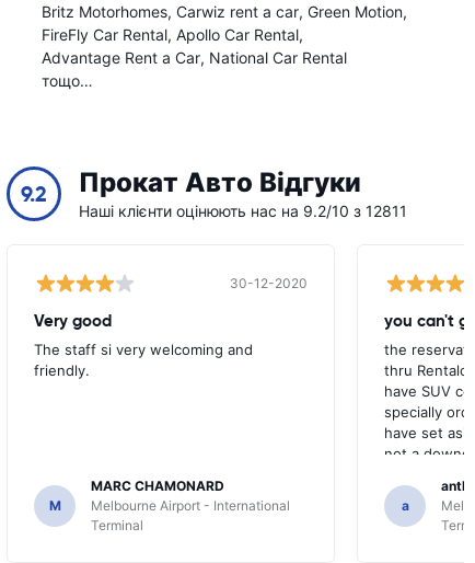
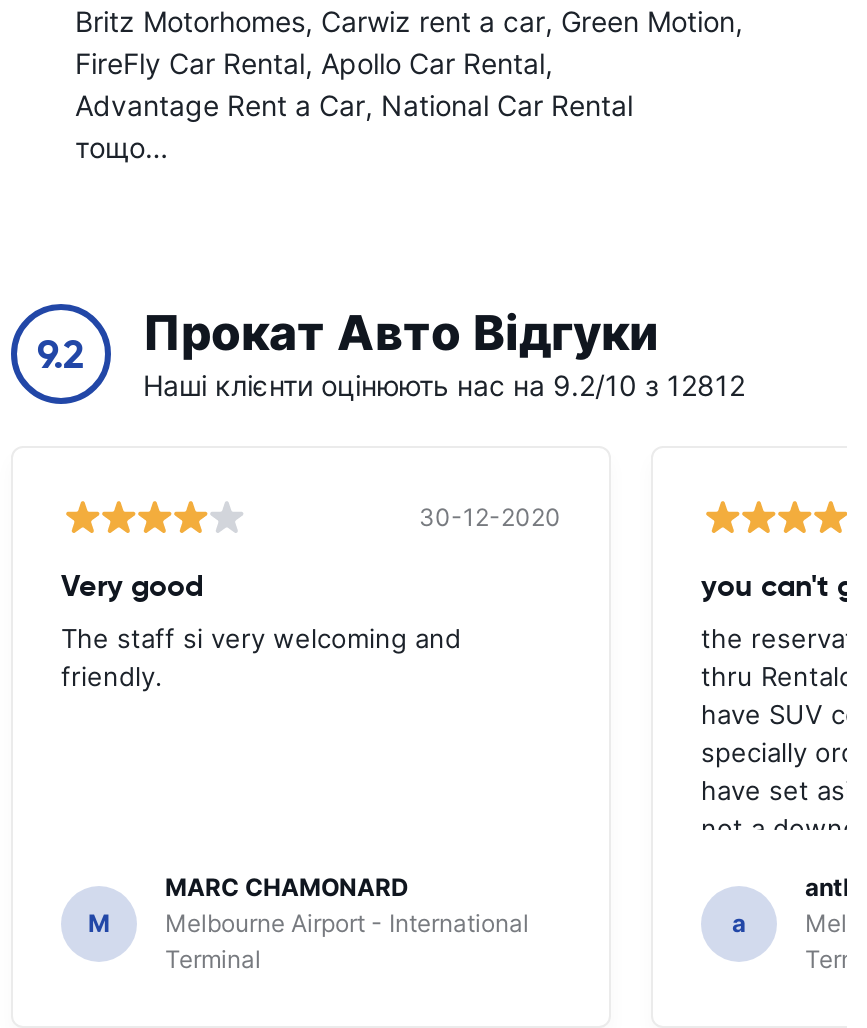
- Наші клієнти оцінюють нас на 9.2/10 з 12811
+ Наші клієнти оцінюють нас на 9.2/10 з 12812
